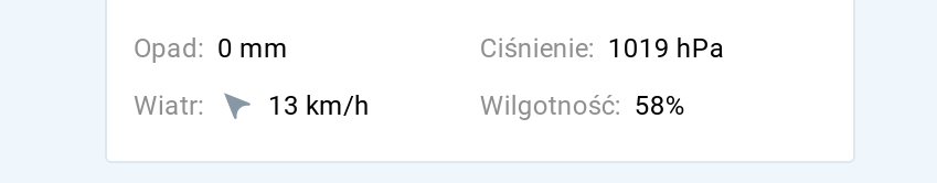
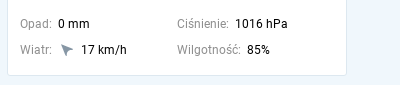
- Ciśnienie: 1019 hPa
+ Ciśnienie: 1016 hPa

- 13 km/h
- Wilgotność: 58%
+ 17 km/h
+ Wilgotność: 85%
